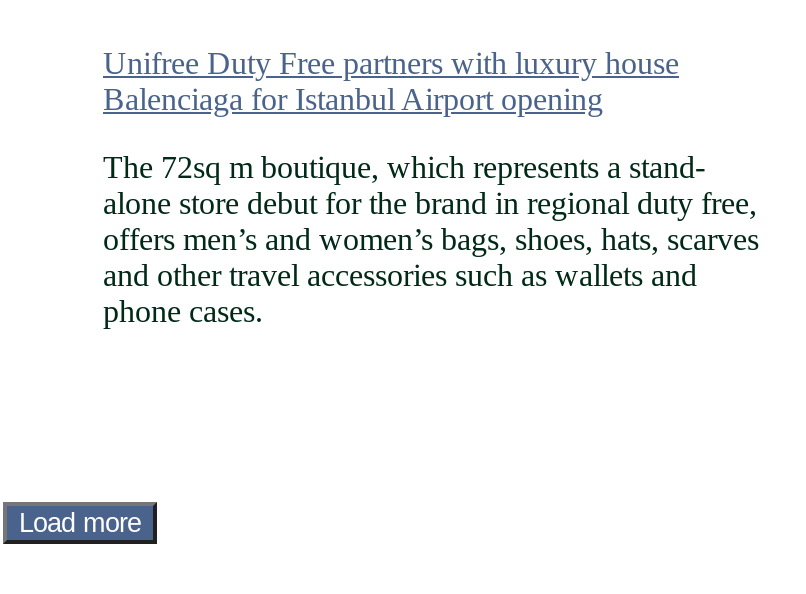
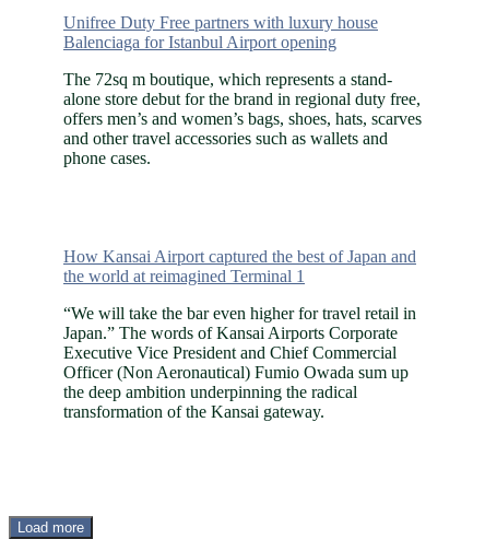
+ How Kansai Airport captured the best of Japan and
+ the world at reimagined Terminal 1
+ “We will take the bar even higher for travel retail in
+ Japan.” The words of Kansai Airports Corporate
+ Executive Vice President and Chief Commercial
+ Officer (Non Aeronautical) Fumio Owada sum up
+ the deep ambition underpinning the radical
+ transformation of the Kansai gateway.
